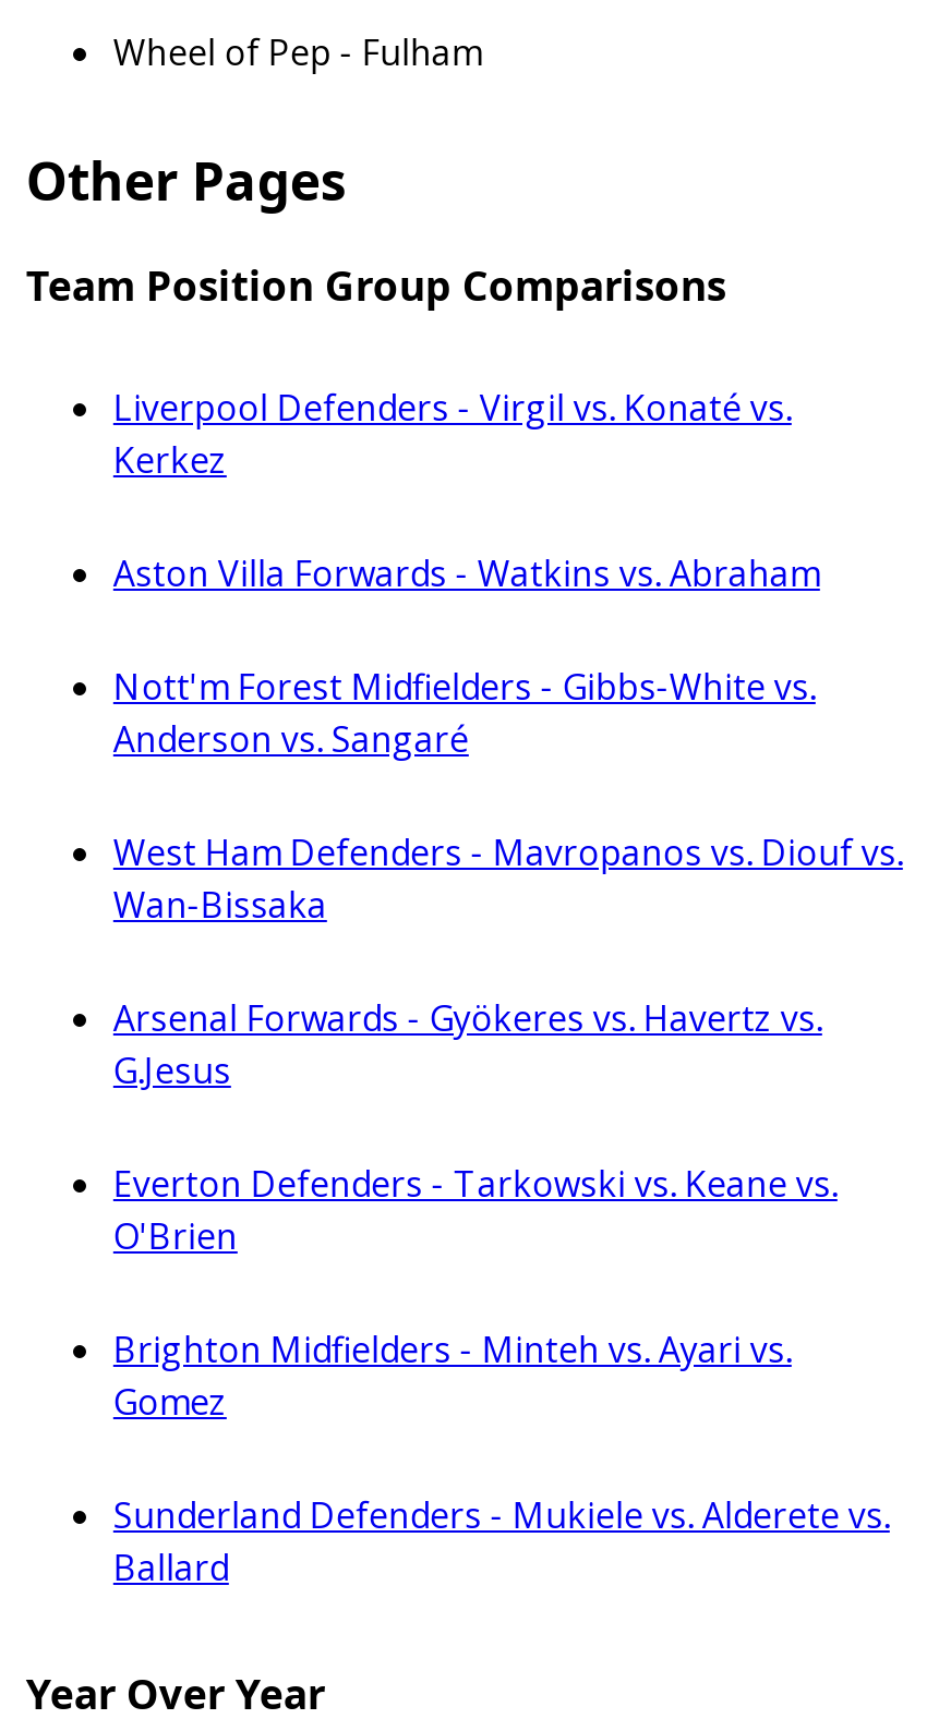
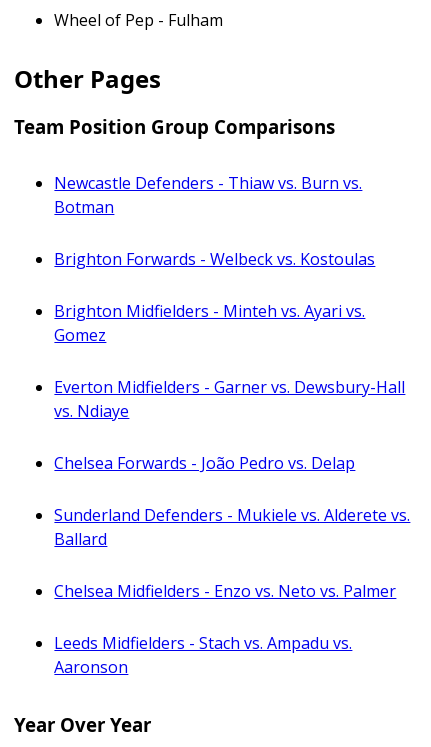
- Liverpool Defenders - Virgil vs. Konaté vs.
- Kerkez
- Aston Villa Forwards - Watkins vs. Abraham
- Nott'm Forest Midfielders - Gibbs-White vs.
- Anderson vs. Sangaré
- West Ham Defenders - Mavropanos vs. Diouf vs.
- Wan-Bissaka
- Arsenal Forwards - Gyökeres vs. Havertz vs.
- G.Jesus
- Everton Defenders - Tarkowski vs. Keane vs.
- O'Brien
+ Newcastle Defenders - Thiaw vs. Burn vs.
+ Botman
+ Brighton Forwards - Welbeck vs. Kostoulas

moved up: Brighton Midfielders - Minteh vs. Ayari vs. | Gomez

+ Everton Midfielders - Garner vs. Dewsbury-Hall
+ vs. Ndiaye
+ Chelsea Forwards - João Pedro vs. Delap

moved up: Sunderland Defenders - Mukiele vs. Alderete vs. | Ballard

+ Chelsea Midfielders - Enzo vs. Neto vs. Palmer
+ Leeds Midfielders - Stach vs. Ampadu vs.
+ Aaronson
